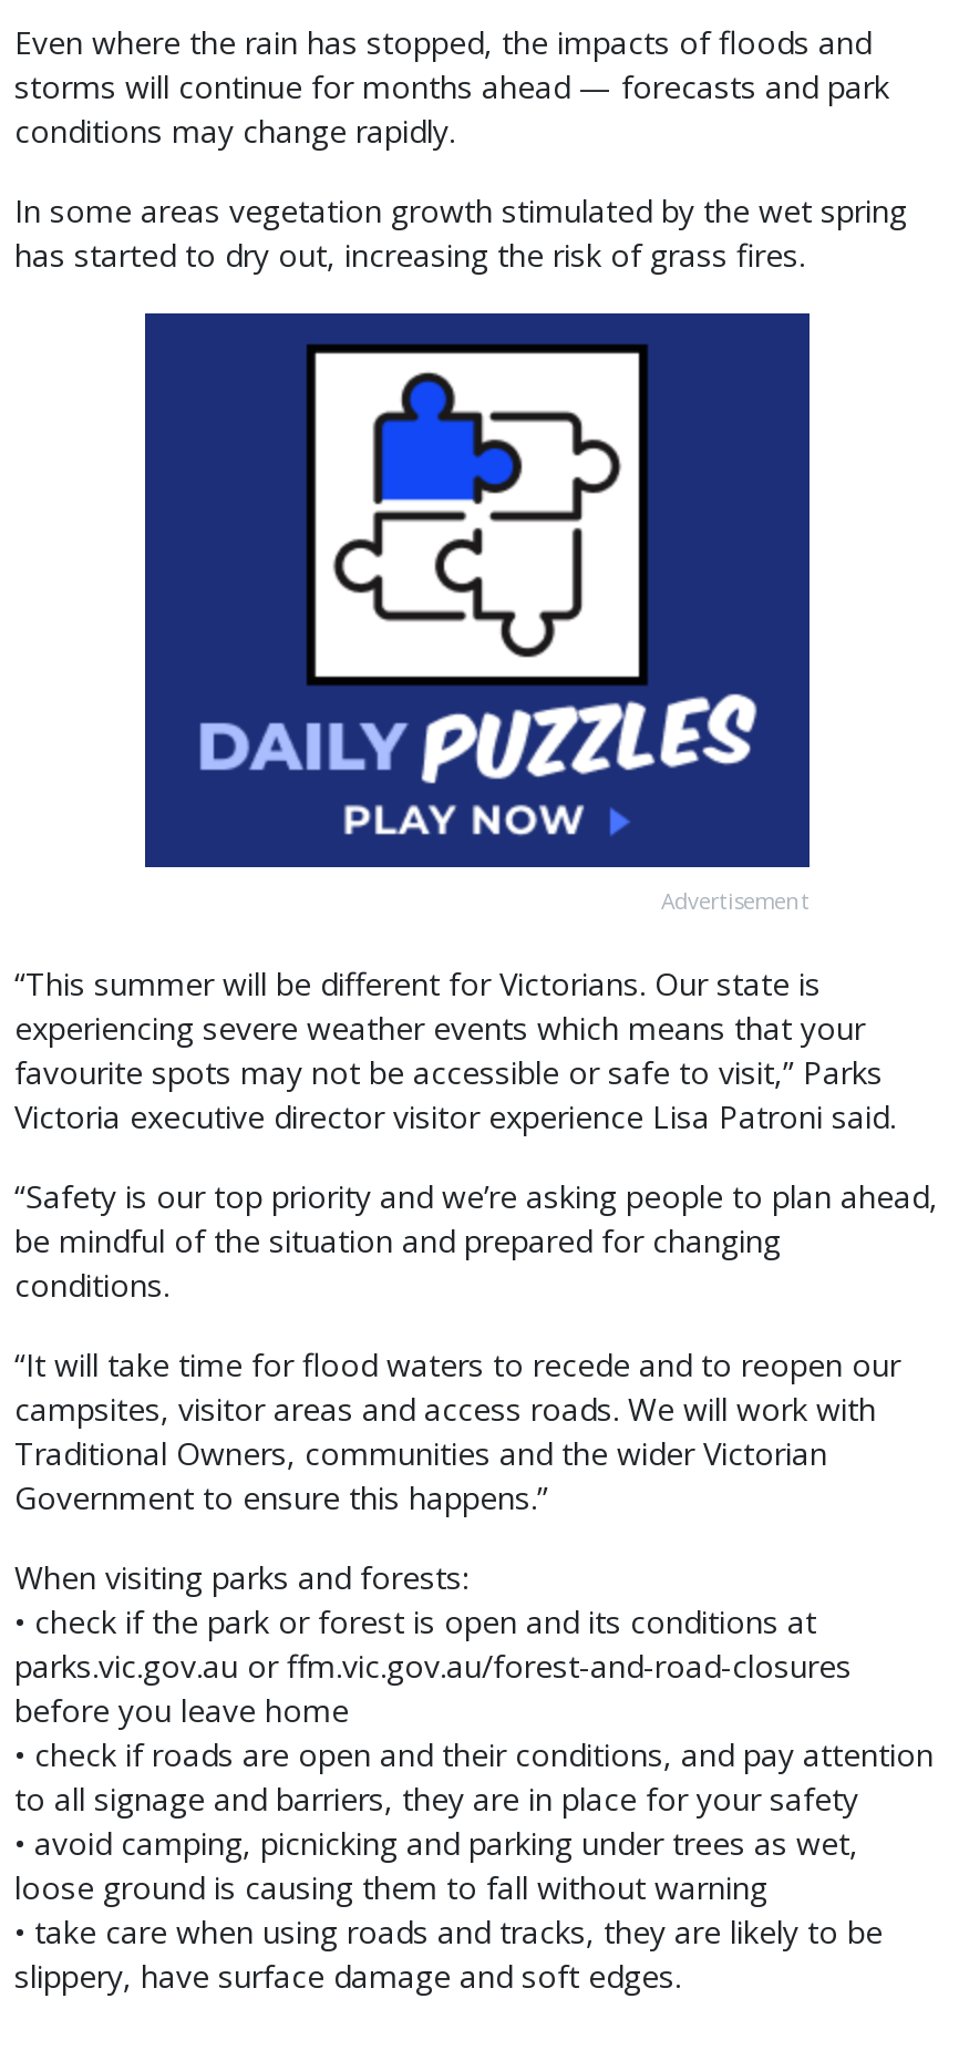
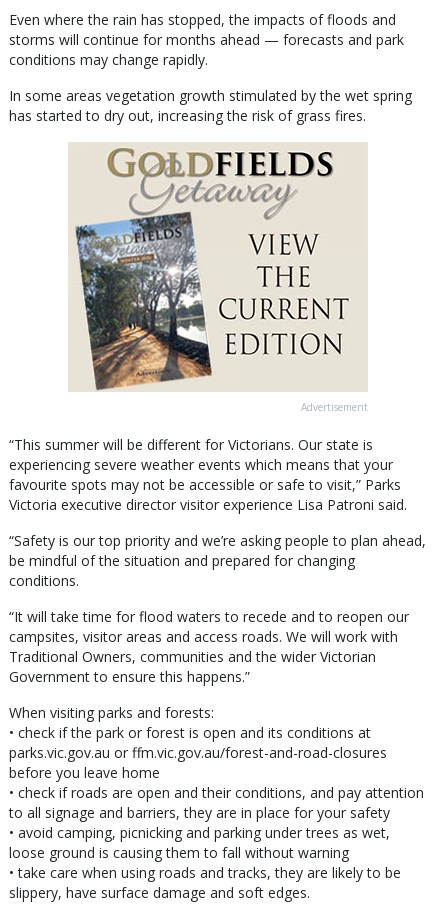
- [image]
+ [image]
